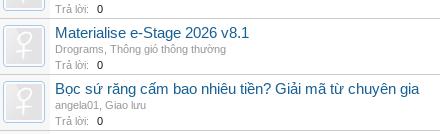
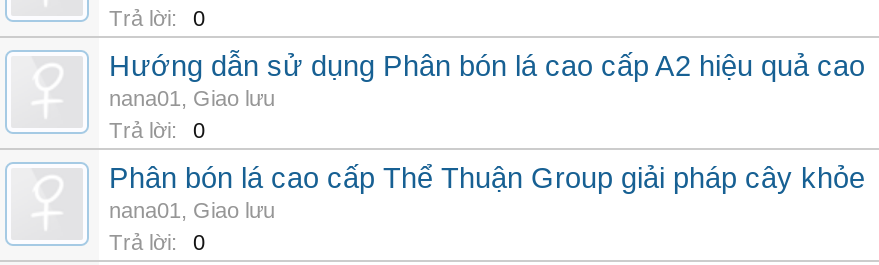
- Materialise e-Stage 2026 v8.1
- Drograms, Thông gió thông thường
+ Hướng dẫn sử dụng Phân bón lá cao cấp A2 hiệu quả cao
+ nana01, Giao lưu

- Bọc sứ răng cấm bao nhiêu tiền? Giải mã từ chuyên gia
- angela01, Giao lưu
+ Phân bón lá cao cấp Thể Thuận Group giải pháp cây khỏe
+ nana01, Giao lưu
